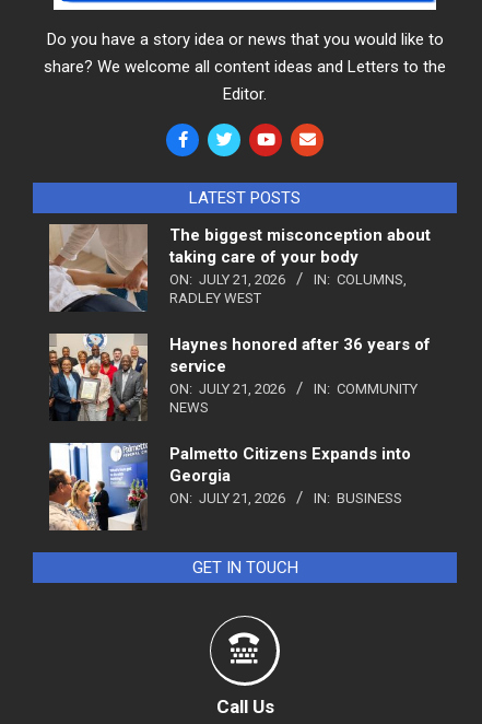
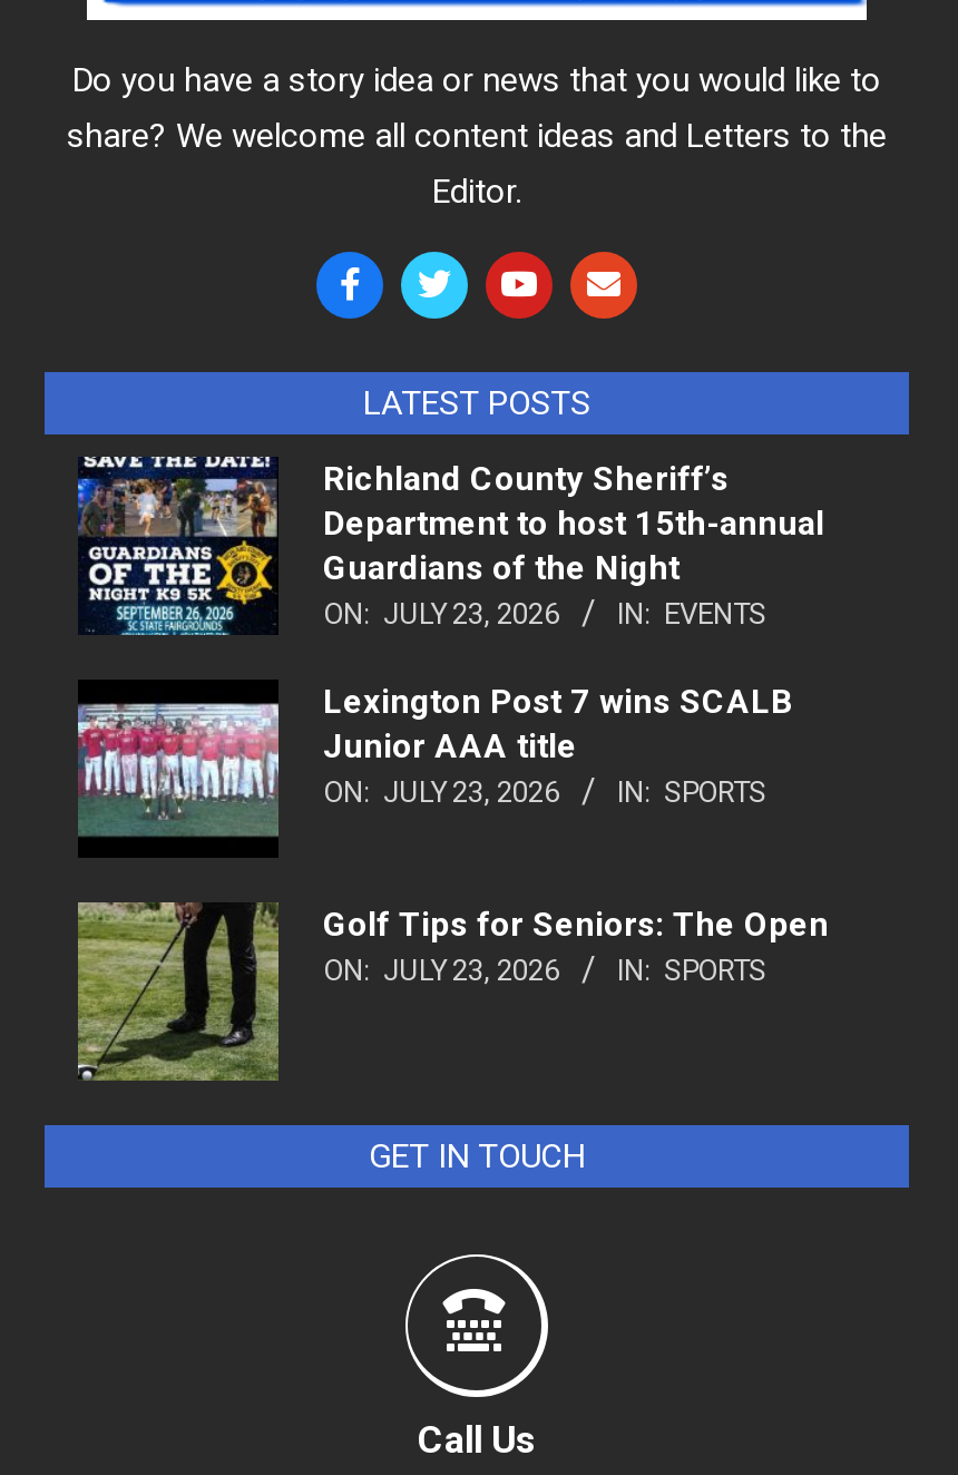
- [image]
- The biggest misconception about
- taking care of your body
- ON: JULY 21, 2026
- IN: COLUMNS,
- RADLEY WEST
+ [image]
+ Richland County Sheriff’s
+ Department to host 15th-annual
+ Guardians of the Night
+ ON: JULY 23, 2026
+ IN: EVENTS

- [image]
- Haynes honored after 36 years of
- service
- ON: JULY 21, 2026
- IN: COMMUNITY
- NEWS
+ [image]
+ Lexington Post 7 wins SCALB
+ Junior AAA title
+ ON: JULY 23, 2026
+ IN: SPORTS

- [image]
- Palmetto Citizens Expands into
- Georgia
- ON: JULY 21, 2026
- IN: BUSINESS
+ [image]
+ Golf Tips for Seniors: The Open
+ ON: JULY 23, 2026
+ IN: SPORTS
